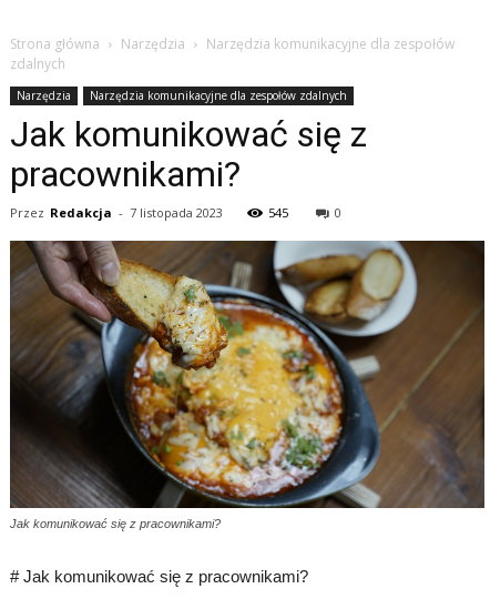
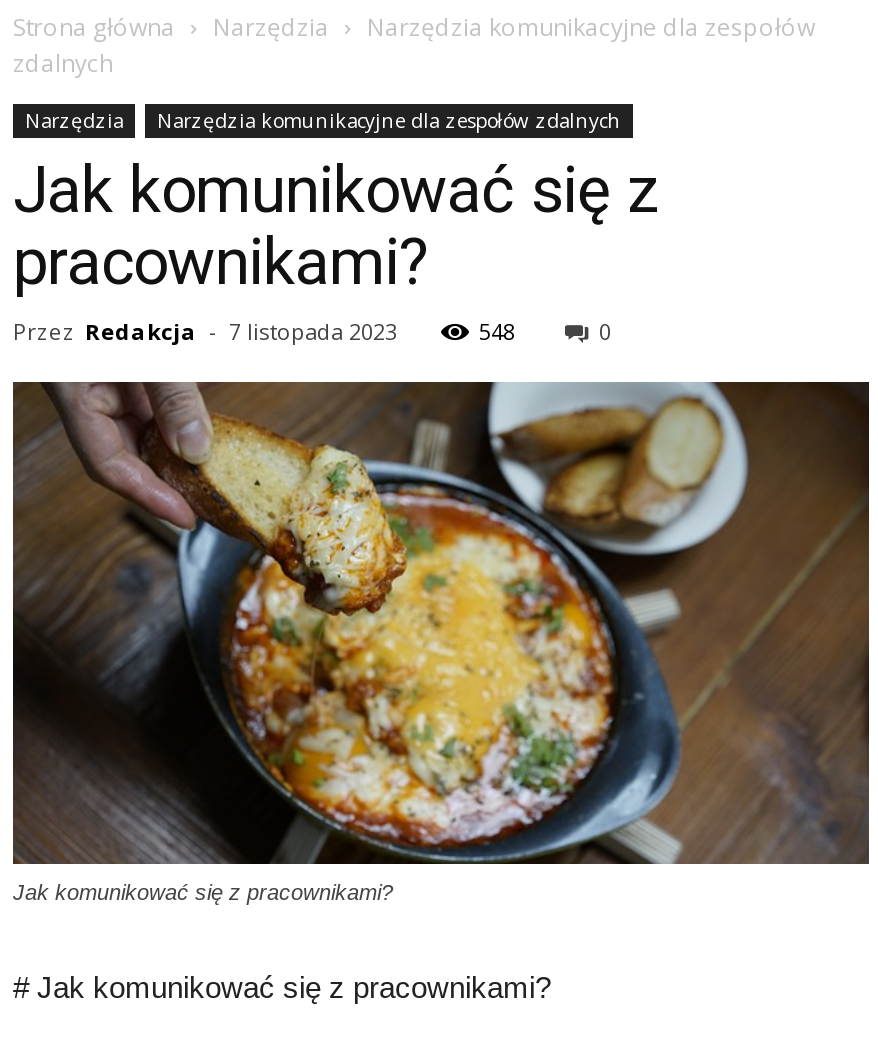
- 545
+ 548
